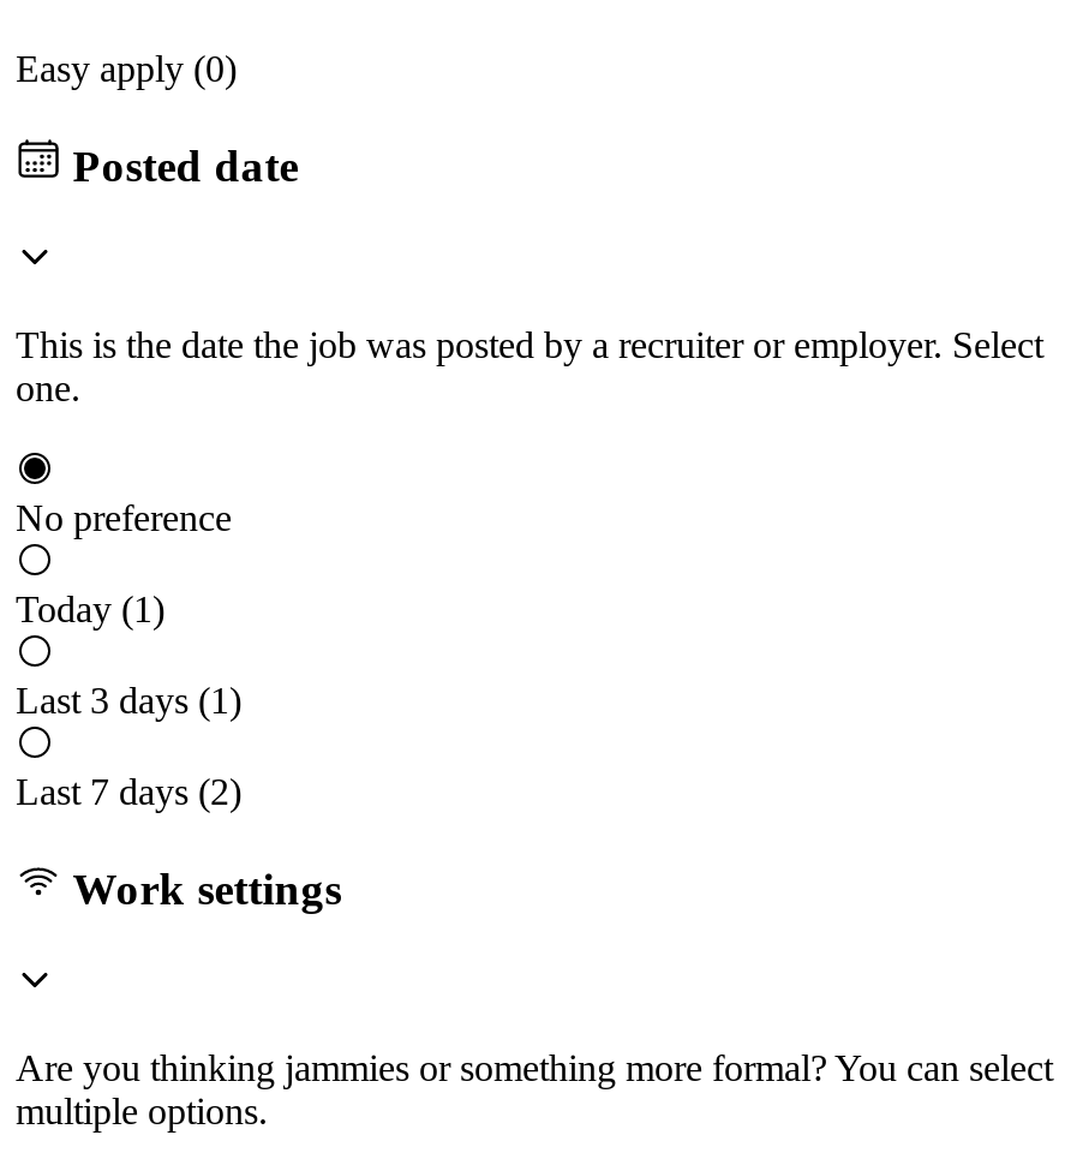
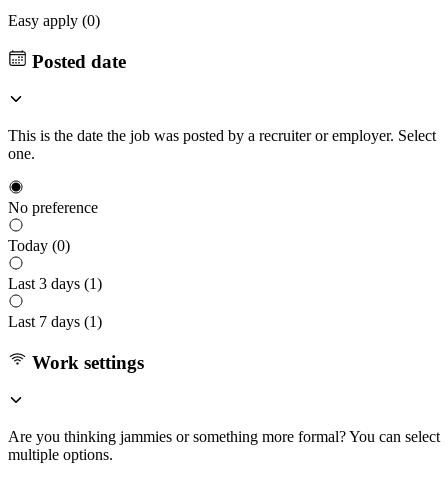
- Today (1)
+ Today (0)

- Last 7 days (2)
+ Last 7 days (1)
